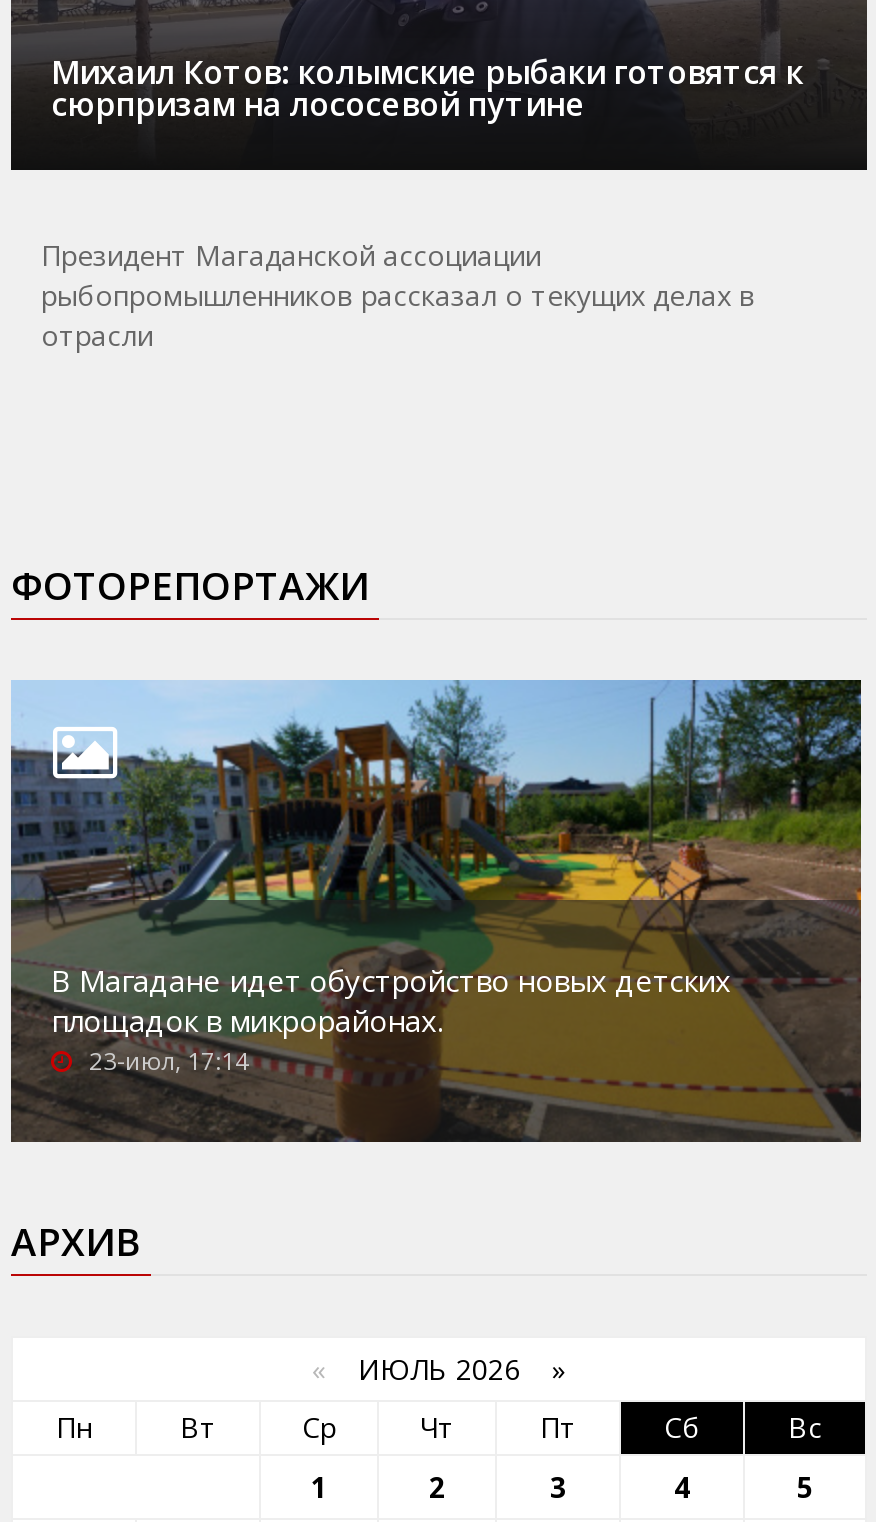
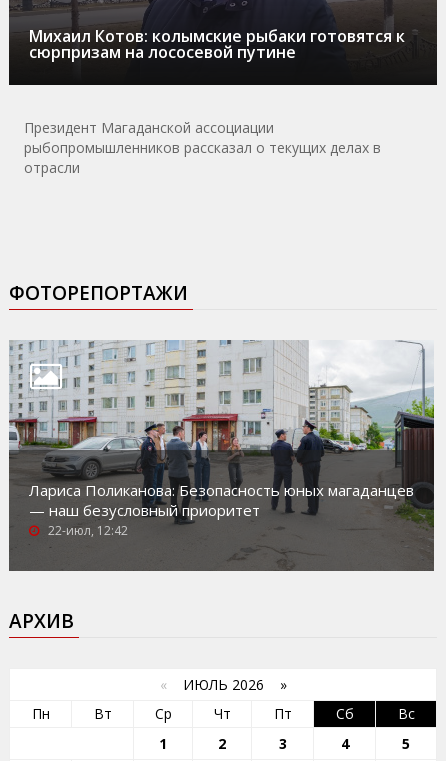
- [image]
- В Магадане идет обустройство новых детских
- площадок в микрорайонах.
- 23-июл, 17:14
+ [image]
+ Лариса Поликанова: Безопасность юных магаданцев
+ — наш безусловный приоритет
+ 22-июл, 12:42
